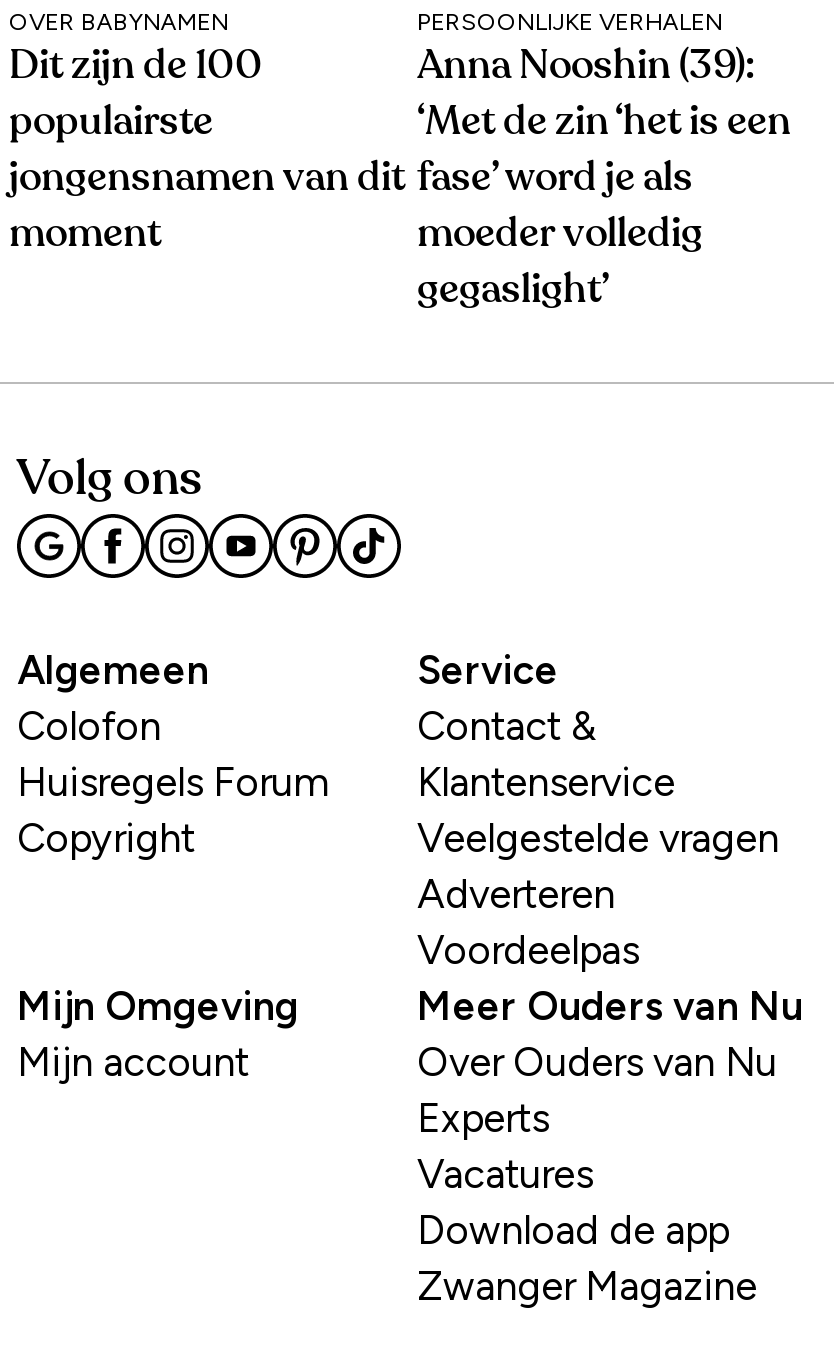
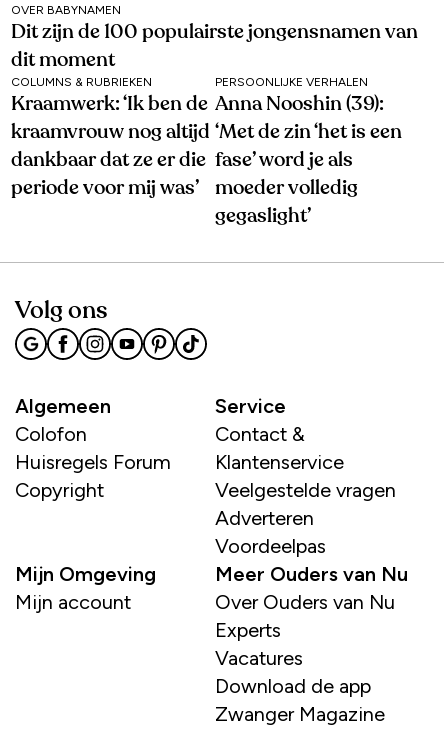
- Dit zijn de 100
- populairste
- jongensnamen van dit
- moment
+ Dit zijn de 100 populairste jongensnamen van
+ dit moment
+ COLUMNS & RUBRIEKEN
+ Kraamwerk: ‘Ik ben de
+ kraamvrouw nog altijd
+ dankbaar dat ze er die
+ periode voor mij was’
